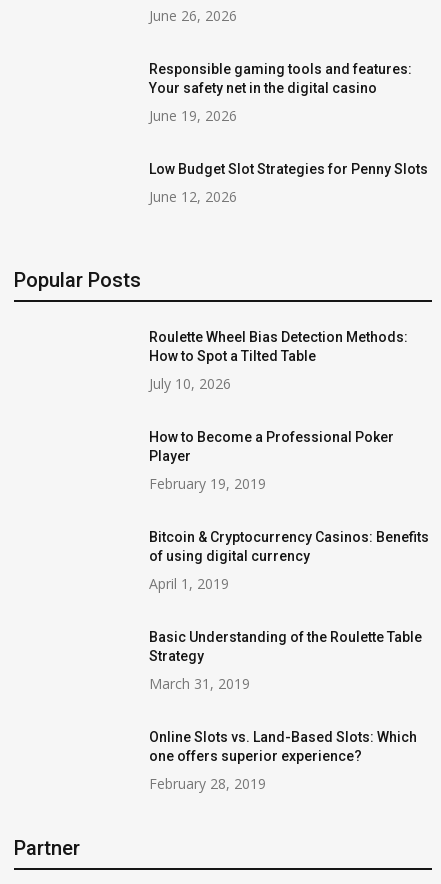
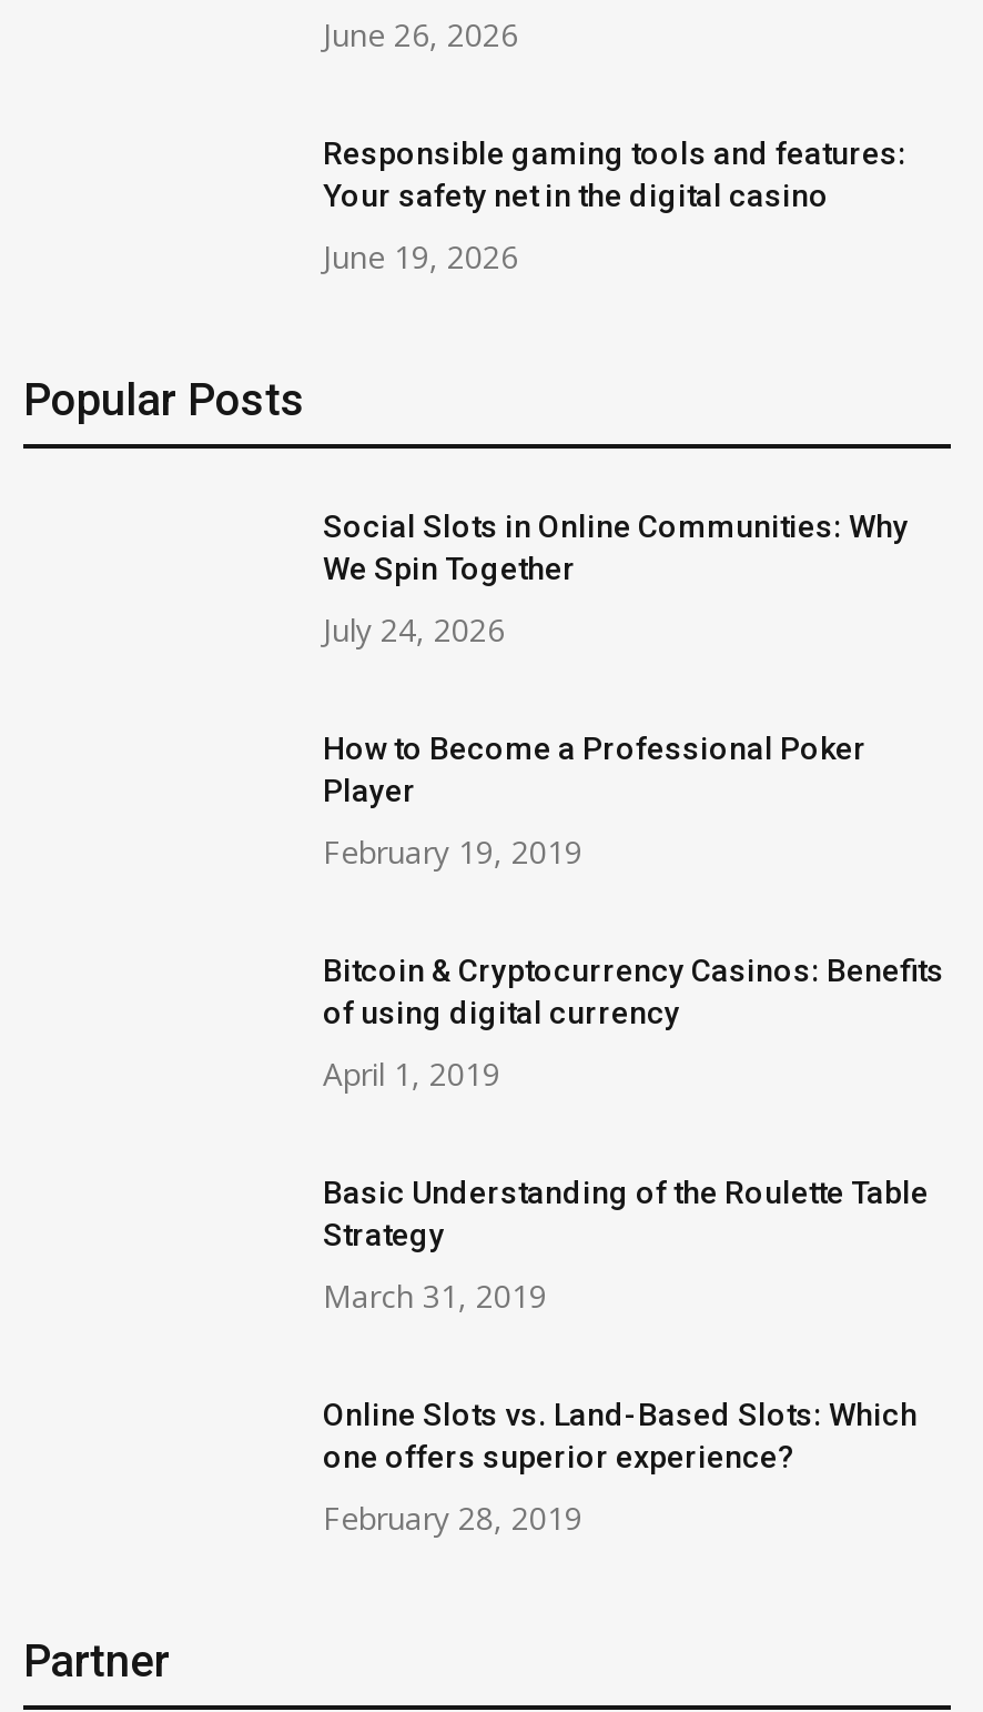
- Low Budget Slot Strategies for Penny Slots
- June 12, 2026

- Roulette Wheel Bias Detection Methods:
- How to Spot a Tilted Table
+ Social Slots in Online Communities: Why
+ We Spin Together

- July 10, 2026
+ July 24, 2026
